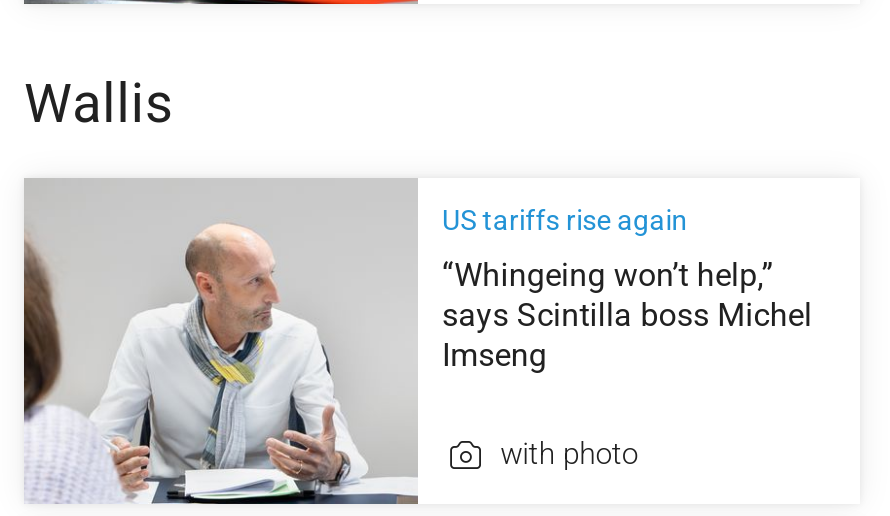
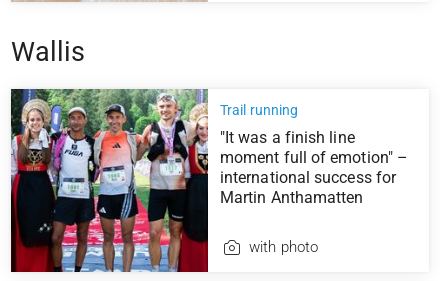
- [image]
- US tariffs rise again
+ [image]
+ Trail running

- “Whingeing won’t help,”
- says Scintilla boss Michel
- Imseng
+ "It was a finish line
+ moment full of emotion" –
+ international success for
+ Martin Anthamatten
